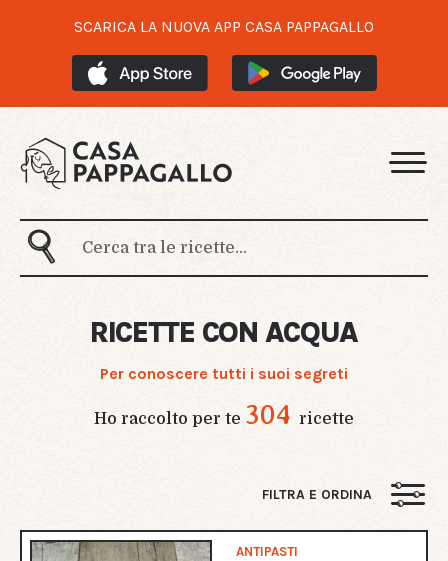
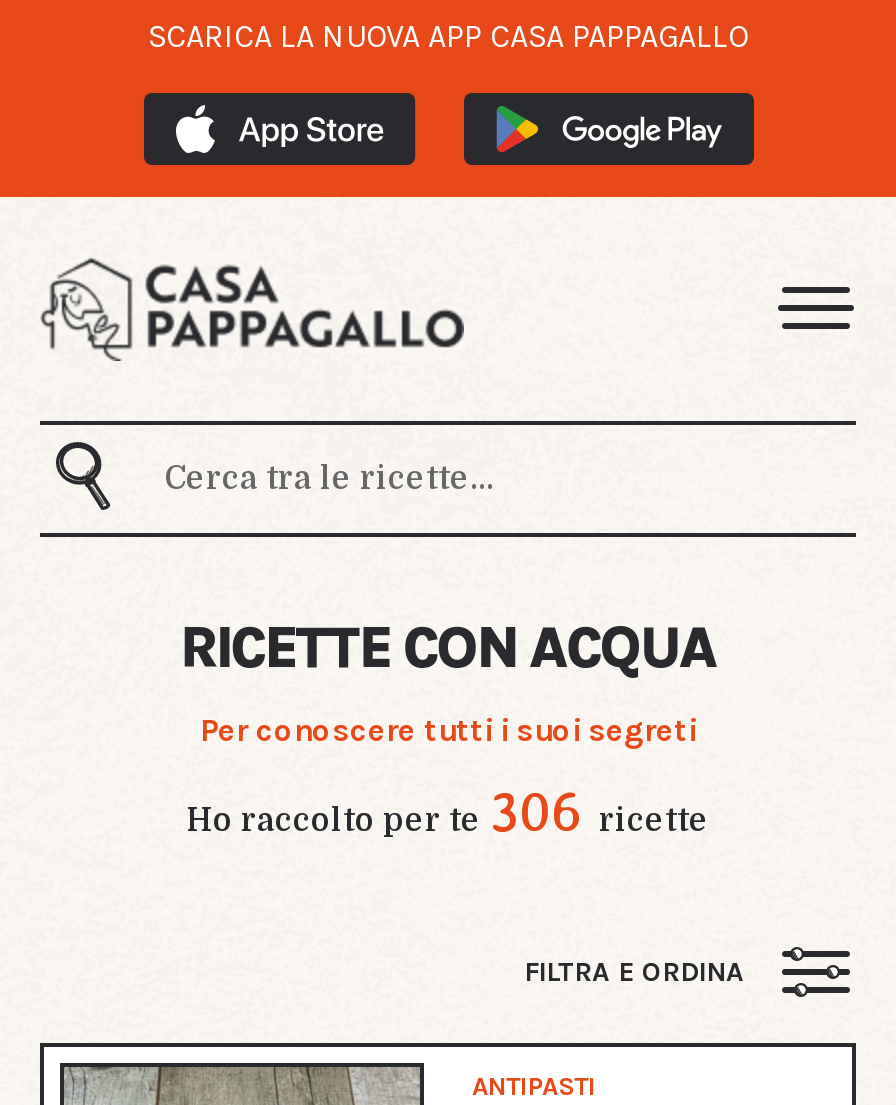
- Ho raccolto per te 304 ricette
+ Ho raccolto per te 306 ricette
